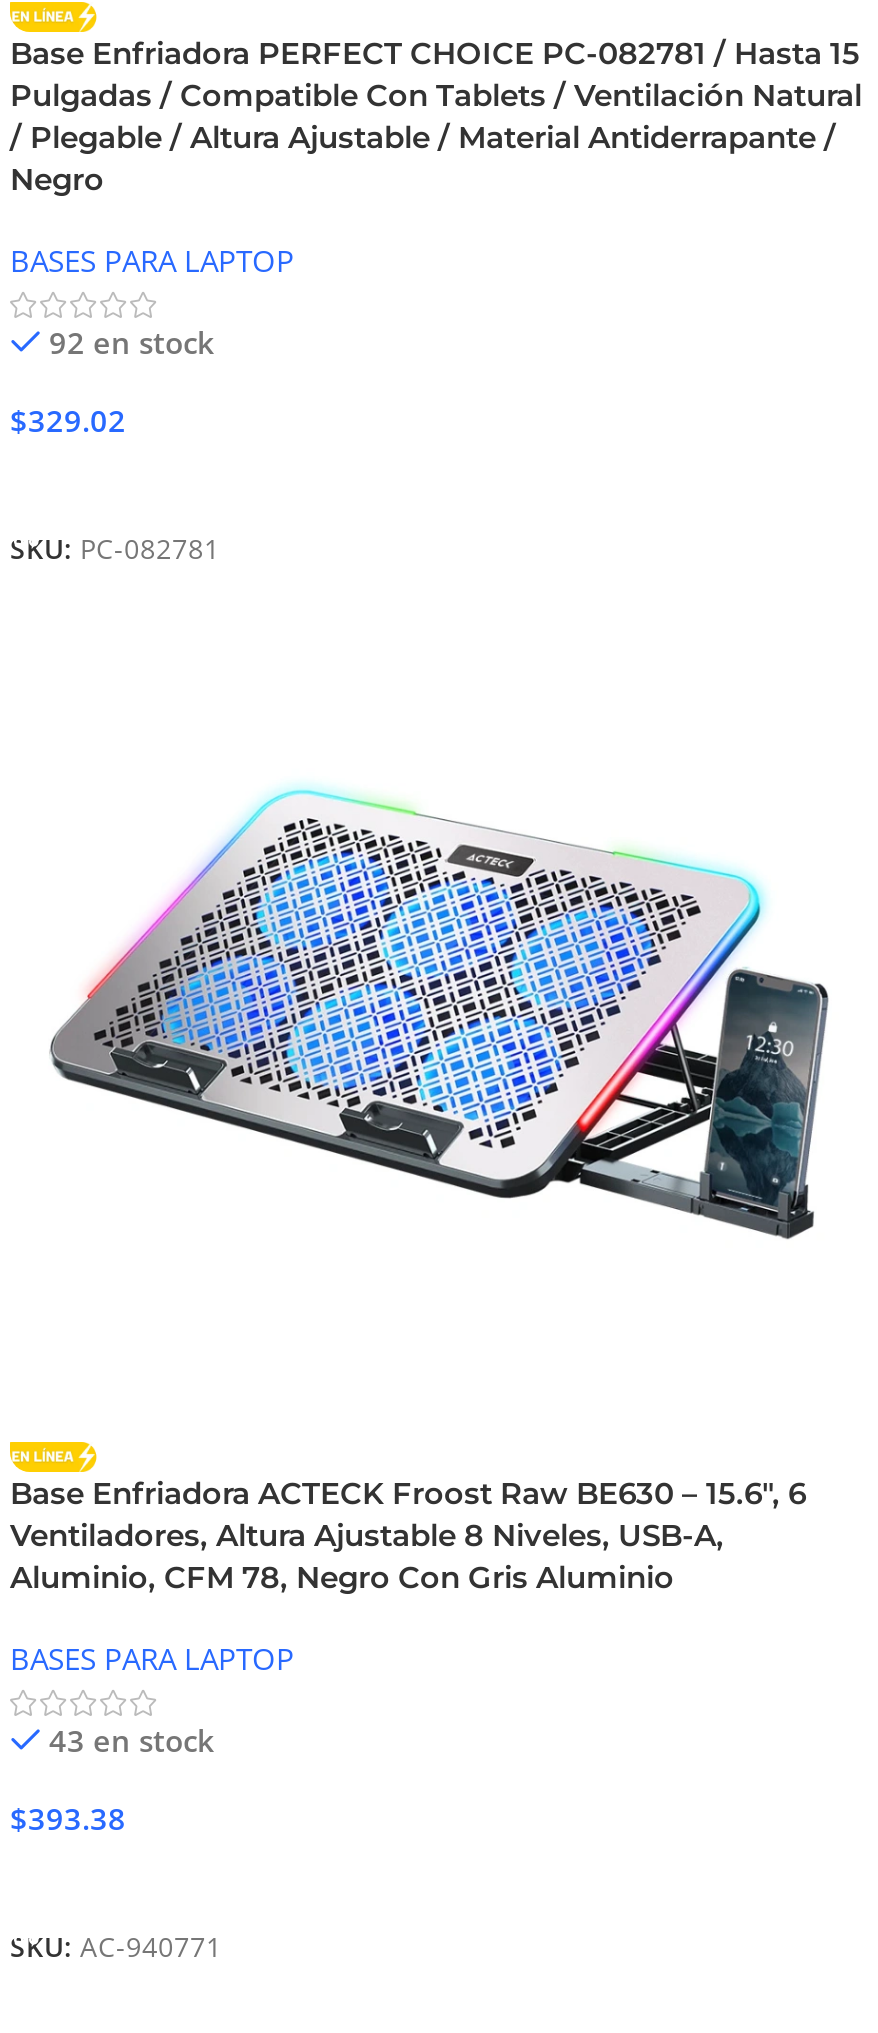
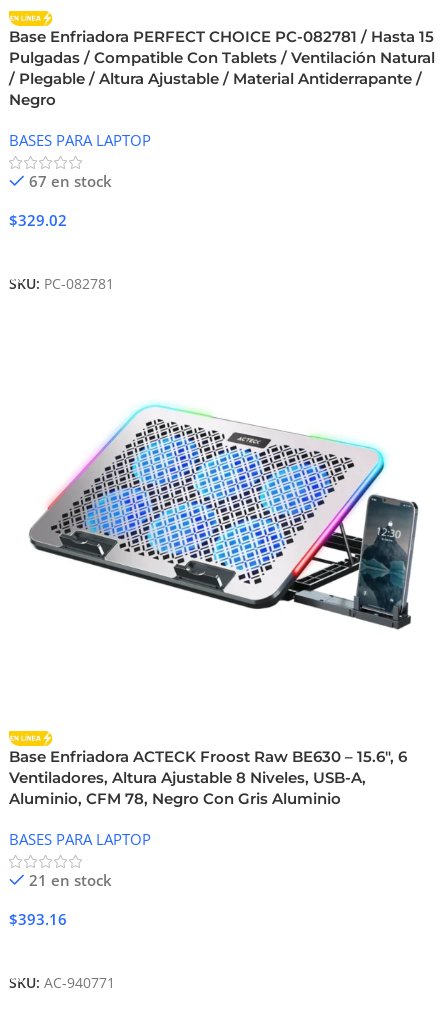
- 92 en stock
+ 67 en stock

- 43 en stock
+ 21 en stock

- $393.38
+ $393.16
